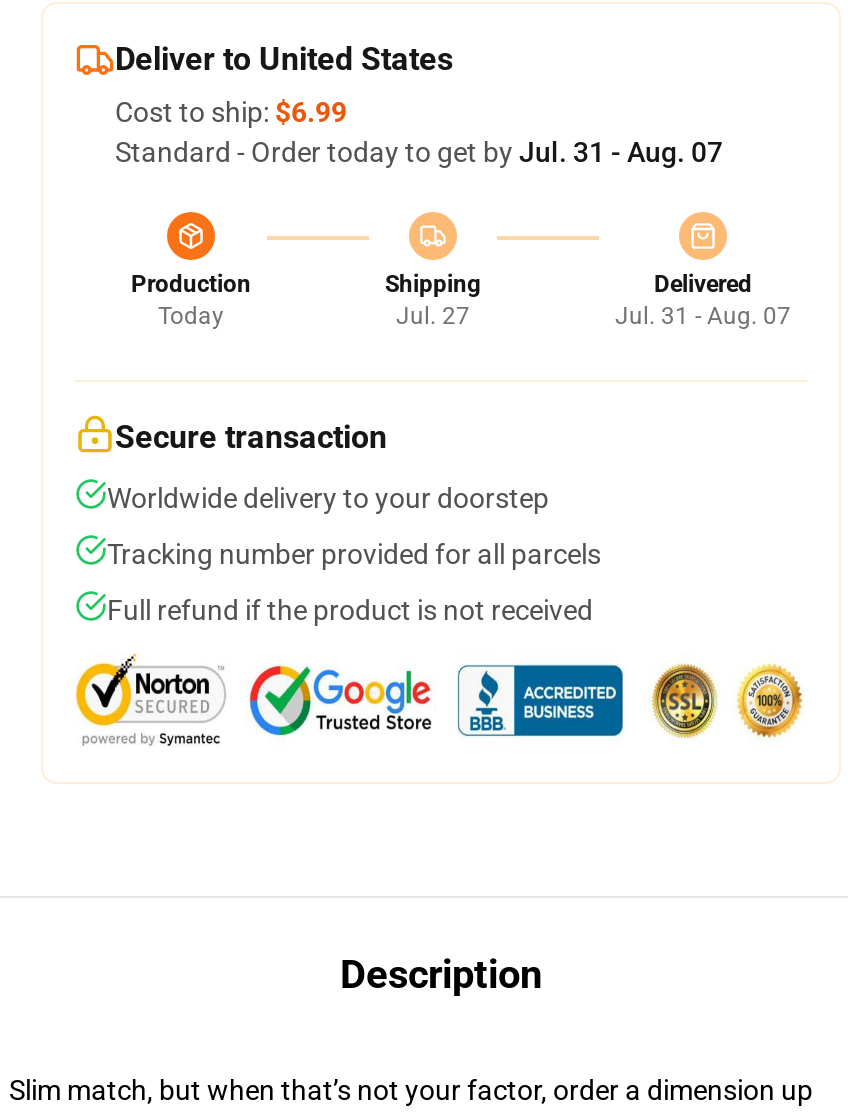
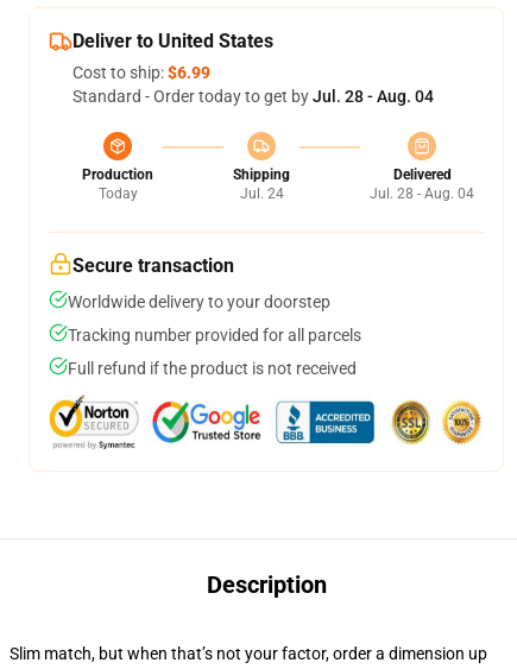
- Standard - Order today to get by Jul. 31 - Aug. 07
+ Standard - Order today to get by Jul. 28 - Aug. 04

- Jul. 27
+ Jul. 24

- Jul. 31 - Aug. 07
+ Jul. 28 - Aug. 04
